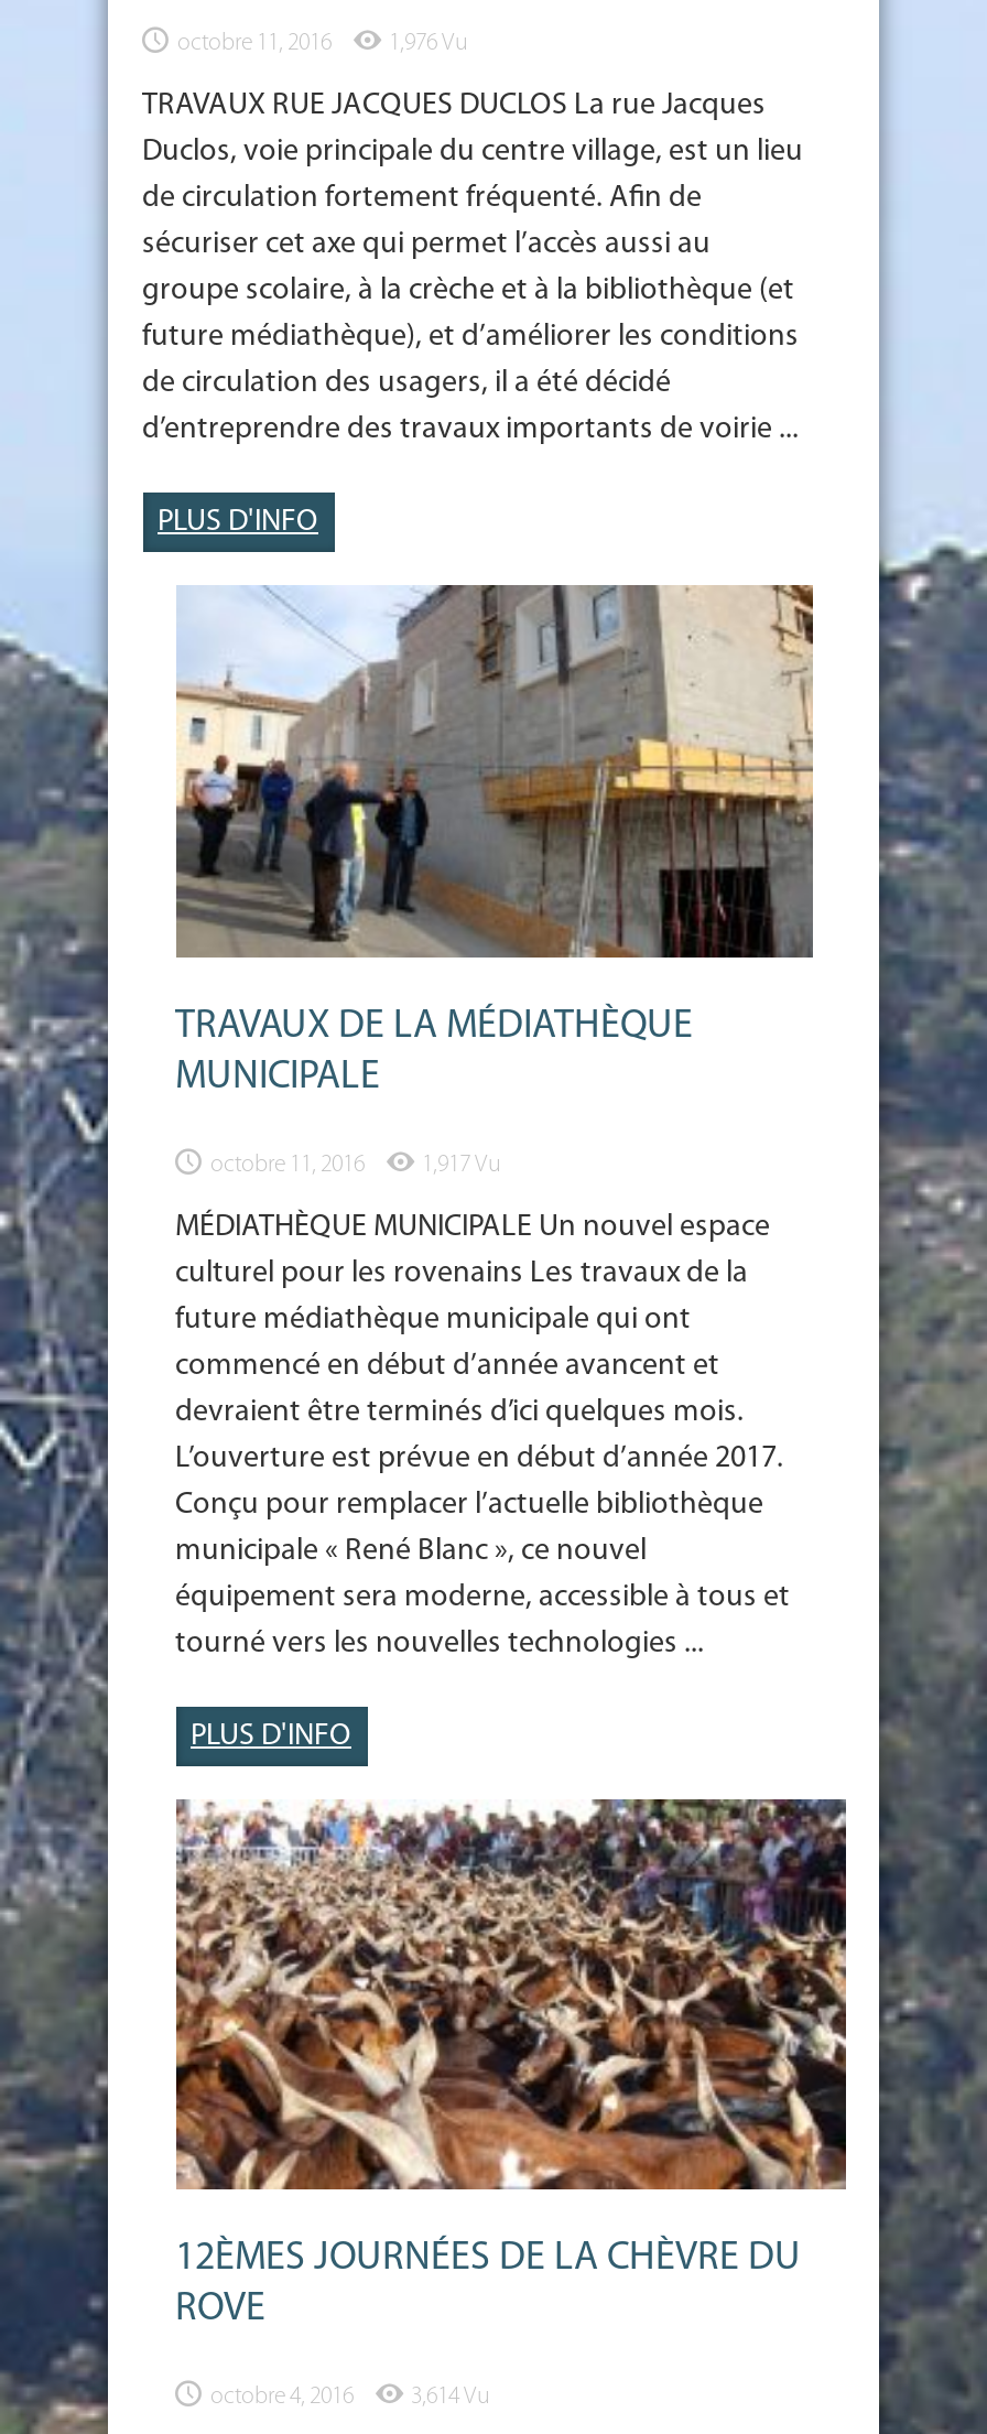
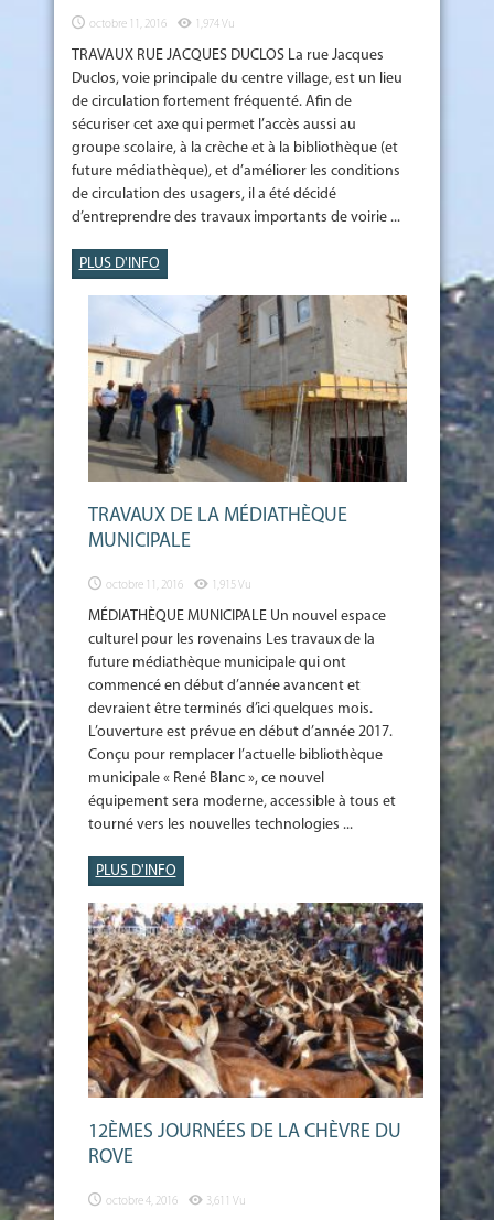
- 1,976 Vu
+ 1,974 Vu

- 1,917 Vu
+ 1,915 Vu

- 3,614 Vu
+ 3,611 Vu
